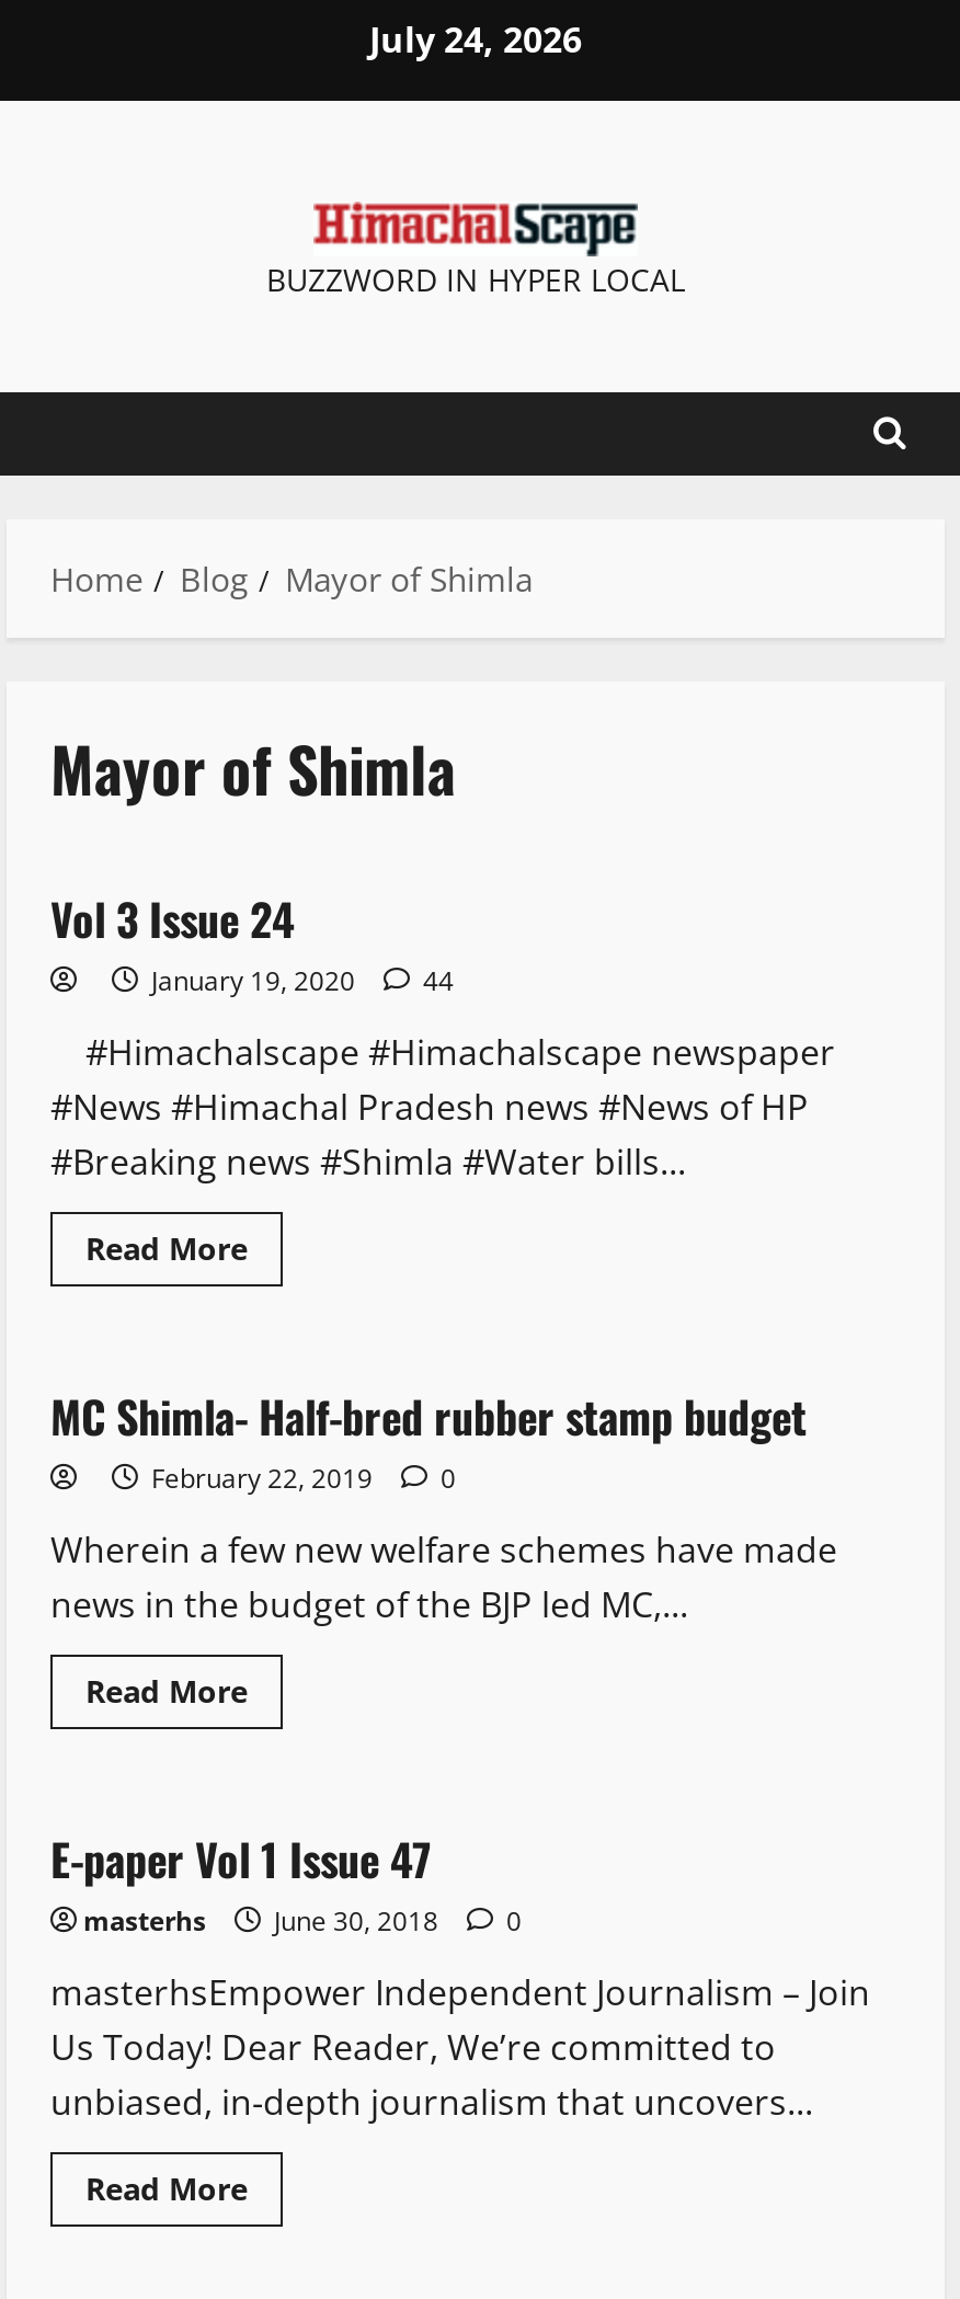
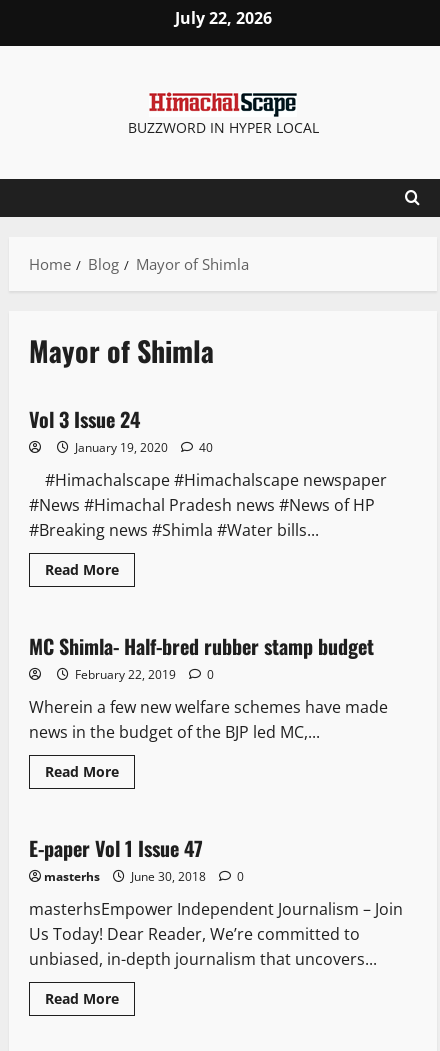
- July 24, 2026
+ July 22, 2026

- January 19, 2020 44
+ January 19, 2020 40
